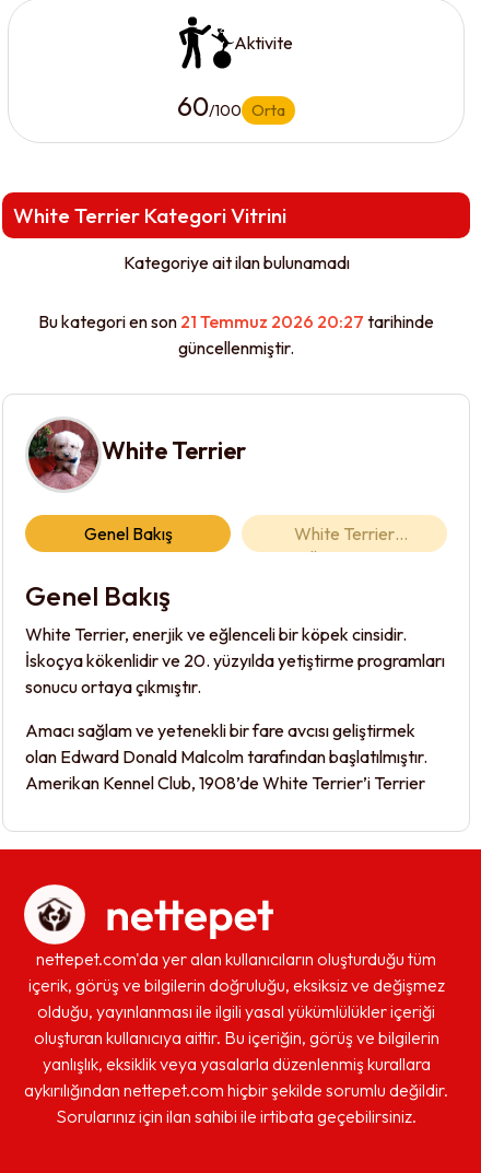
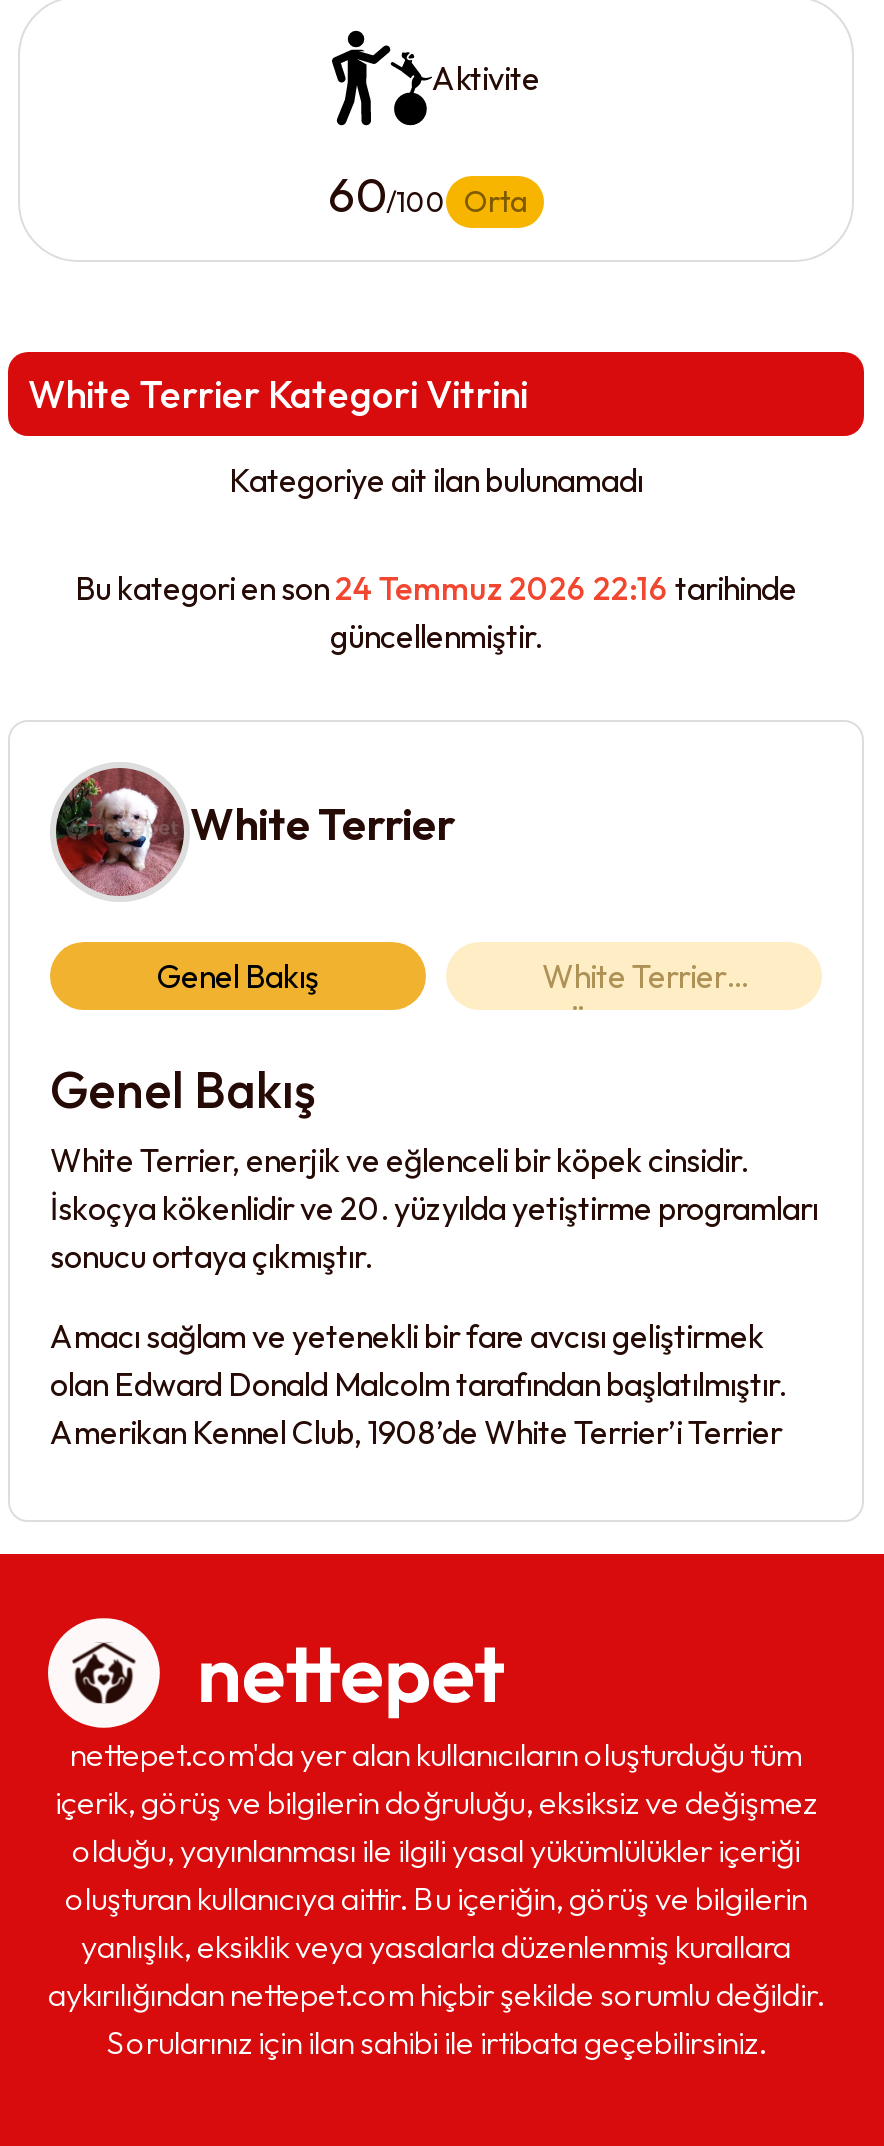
- Bu kategori en son 21 Temmuz 2026 20:27 tarihinde
+ Bu kategori en son 24 Temmuz 2026 22:16 tarihinde
